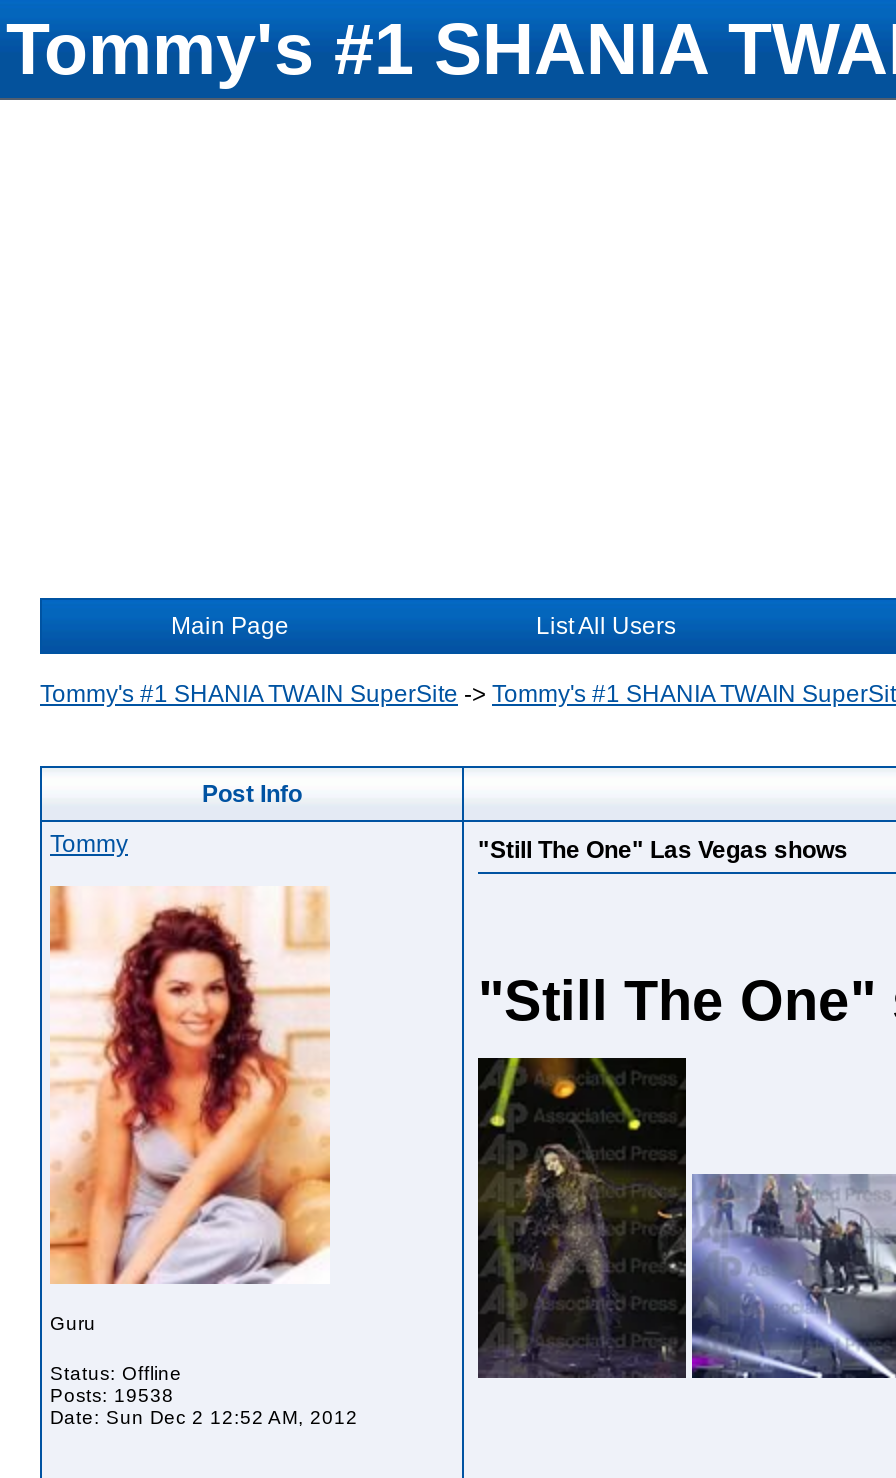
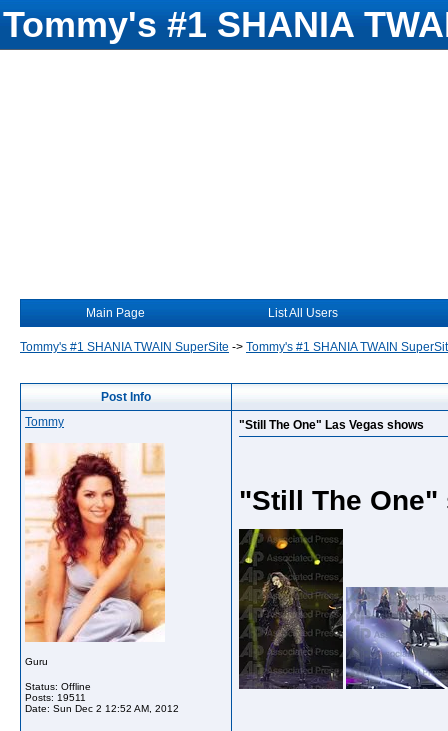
- Posts: 19538
+ Posts: 19511
